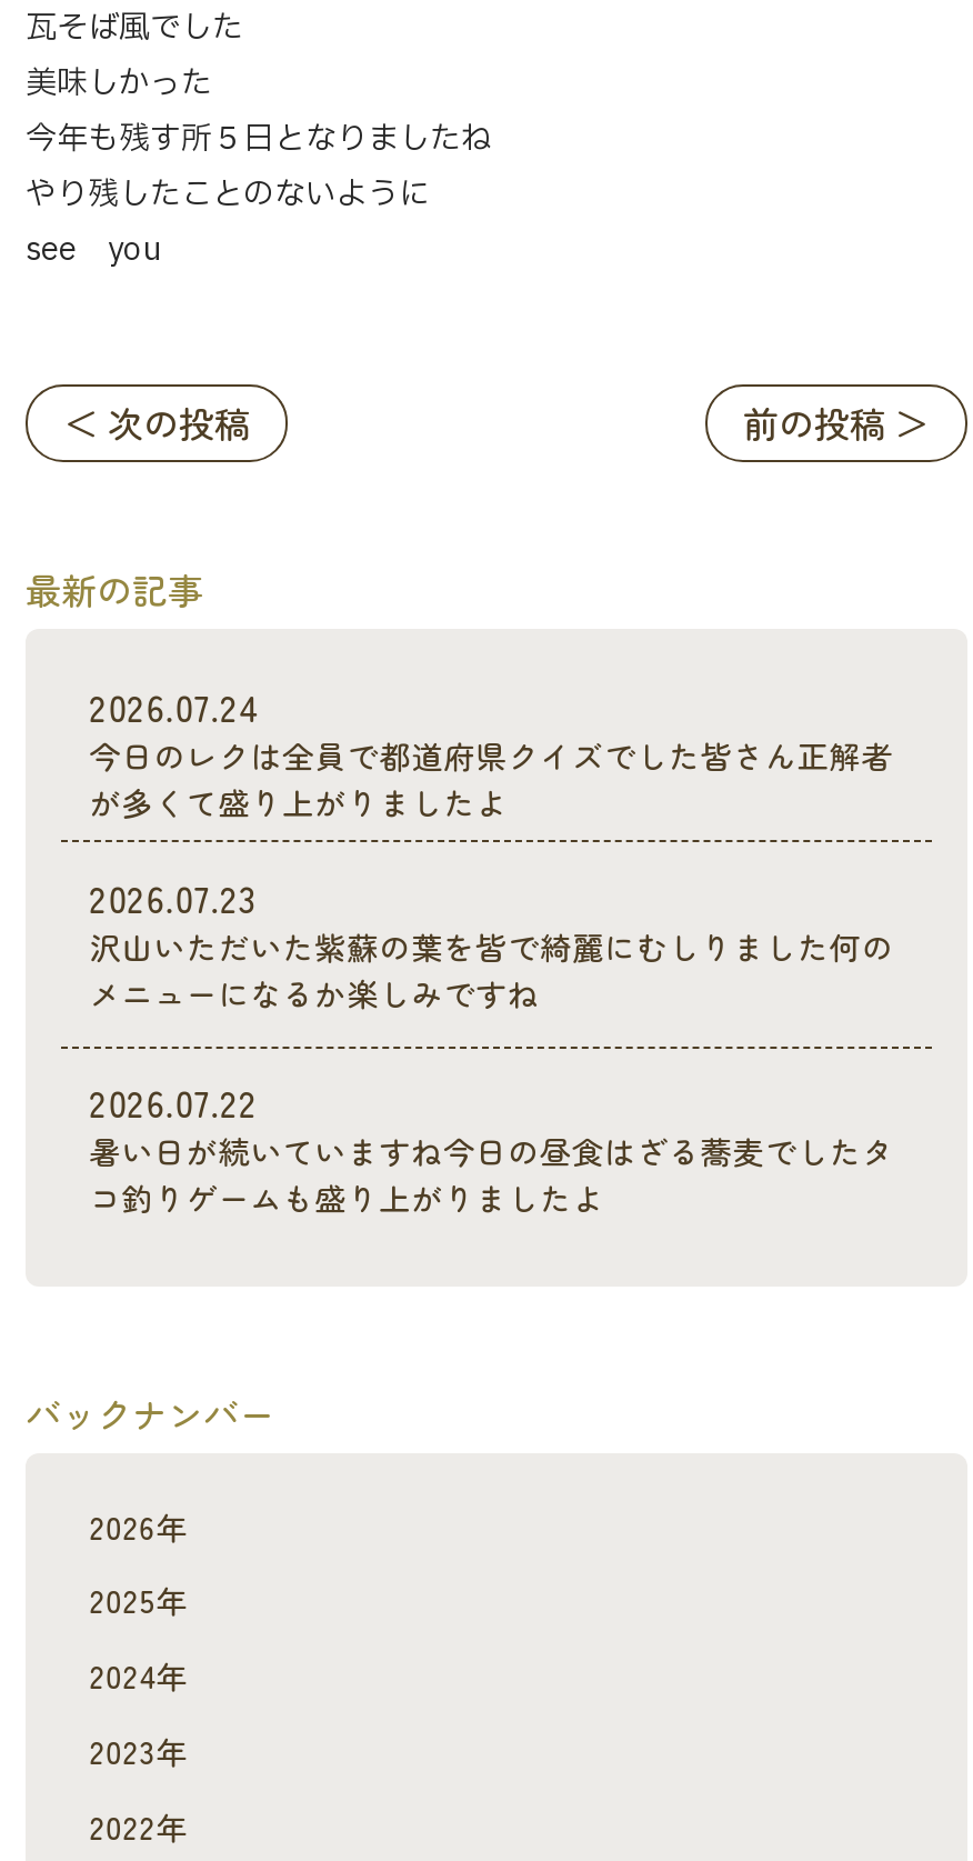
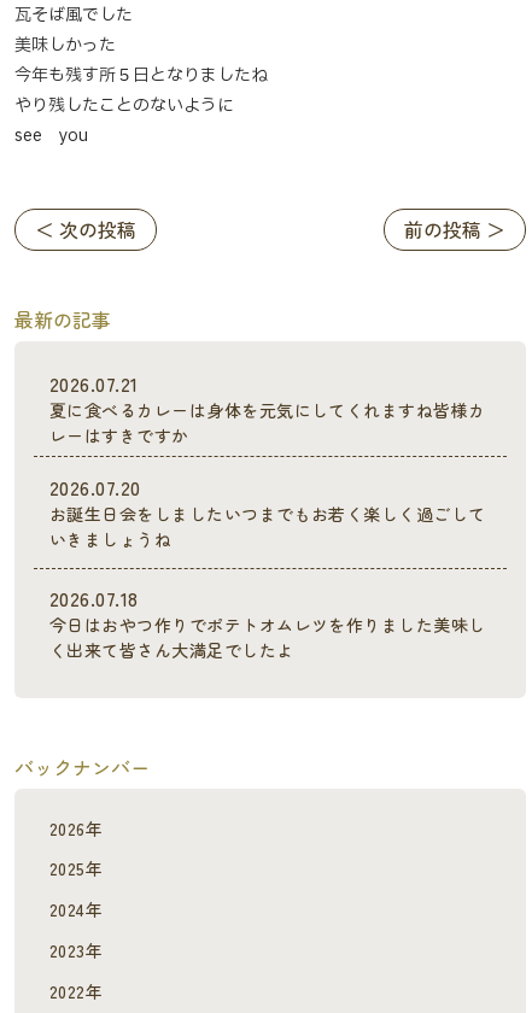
- 2026.07.24
- 今日のレクは全員で都道府県クイズでした皆さん正解者
- が多くて盛り上がりましたよ
+ 2026.07.21
+ 夏に食べるカレーは身体を元気にしてくれますね皆様カ
+ レーはすきですか

- 2026.07.23
- 沢山いただいた紫蘇の葉を皆で綺麗にむしりました何の
- メニューになるか楽しみですね
+ 2026.07.20
+ お誕生日会をしましたいつまでもお若く楽しく過ごして
+ いきましょうね

- 2026.07.22
- 暑い日が続いていますね今日の昼食はざる蕎麦でしたタ
- コ釣りゲームも盛り上がりましたよ
+ 2026.07.18
+ 今日はおやつ作りでポテトオムレツを作りました美味し
+ く出来て皆さん大満足でしたよ
